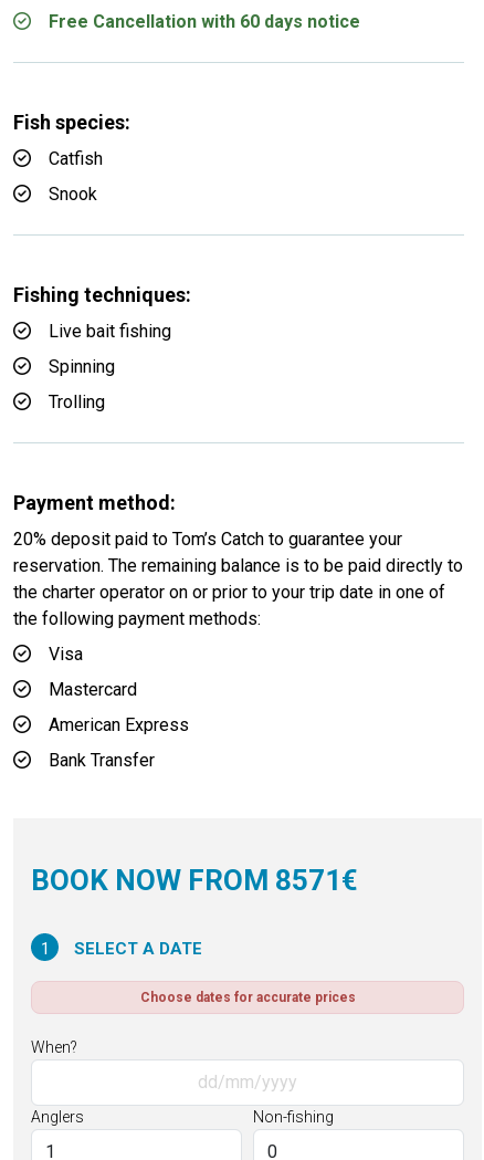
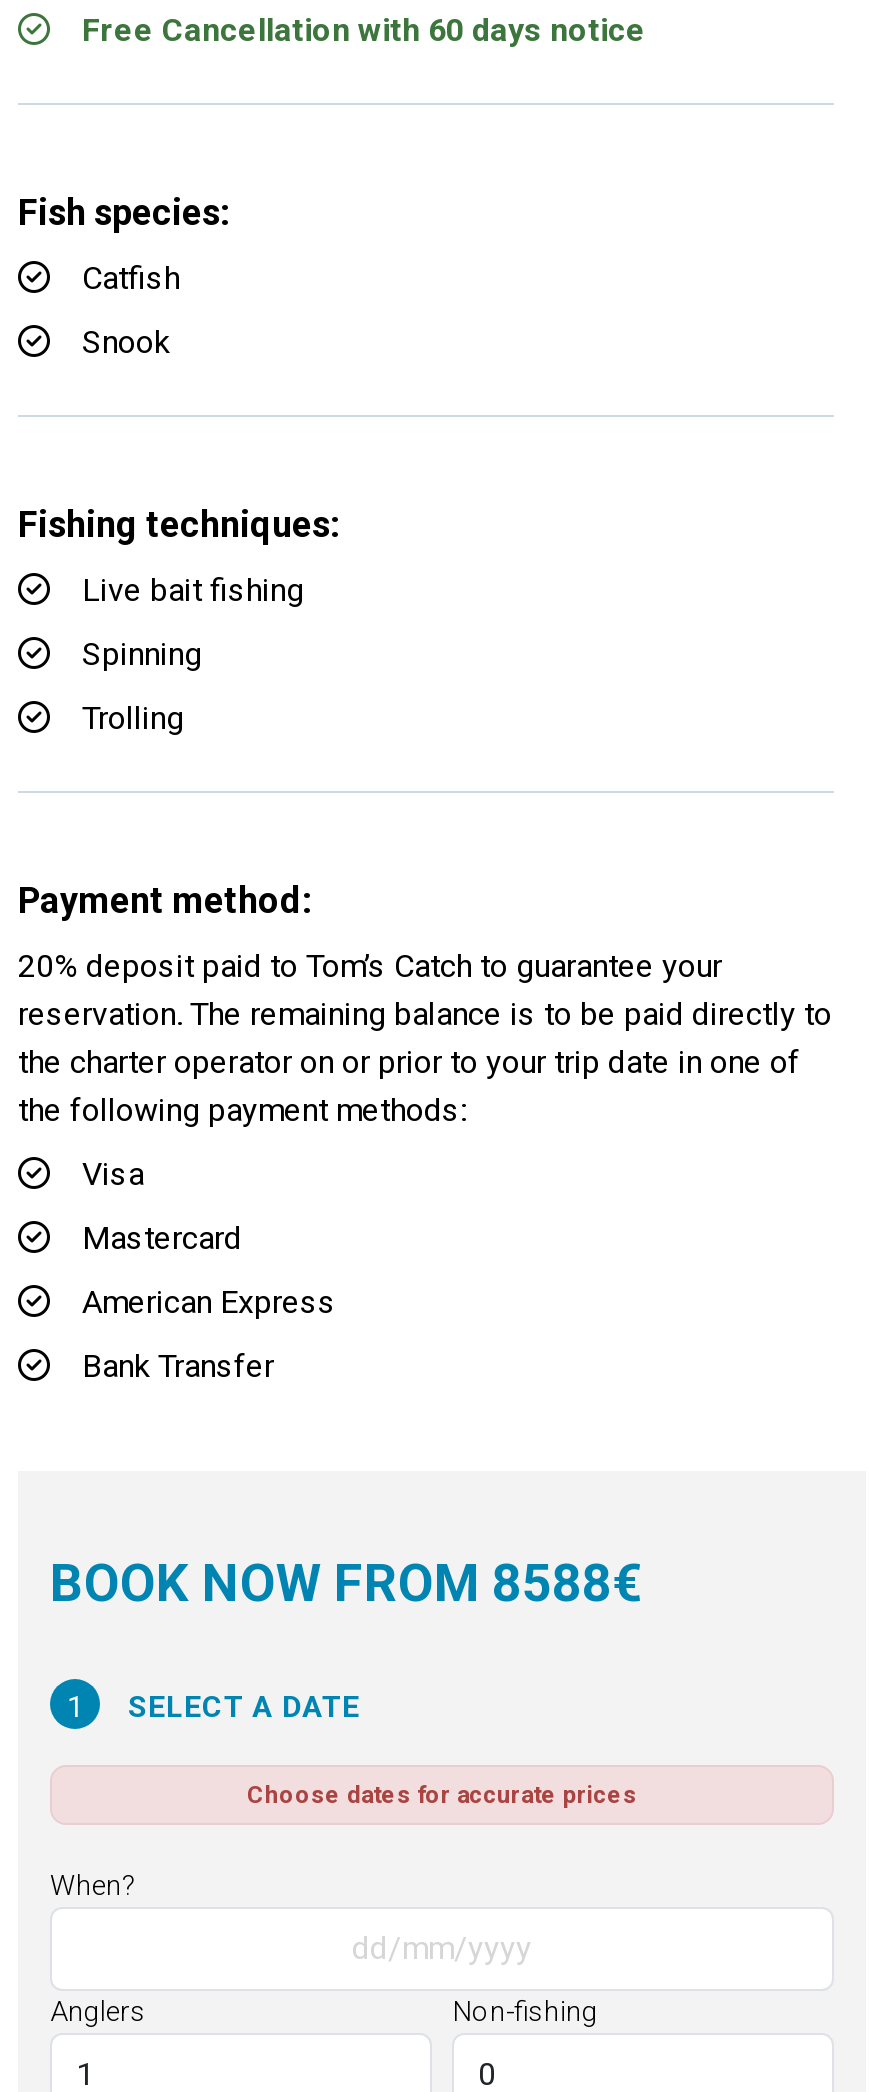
- BOOK NOW FROM 8571€
+ BOOK NOW FROM 8588€
